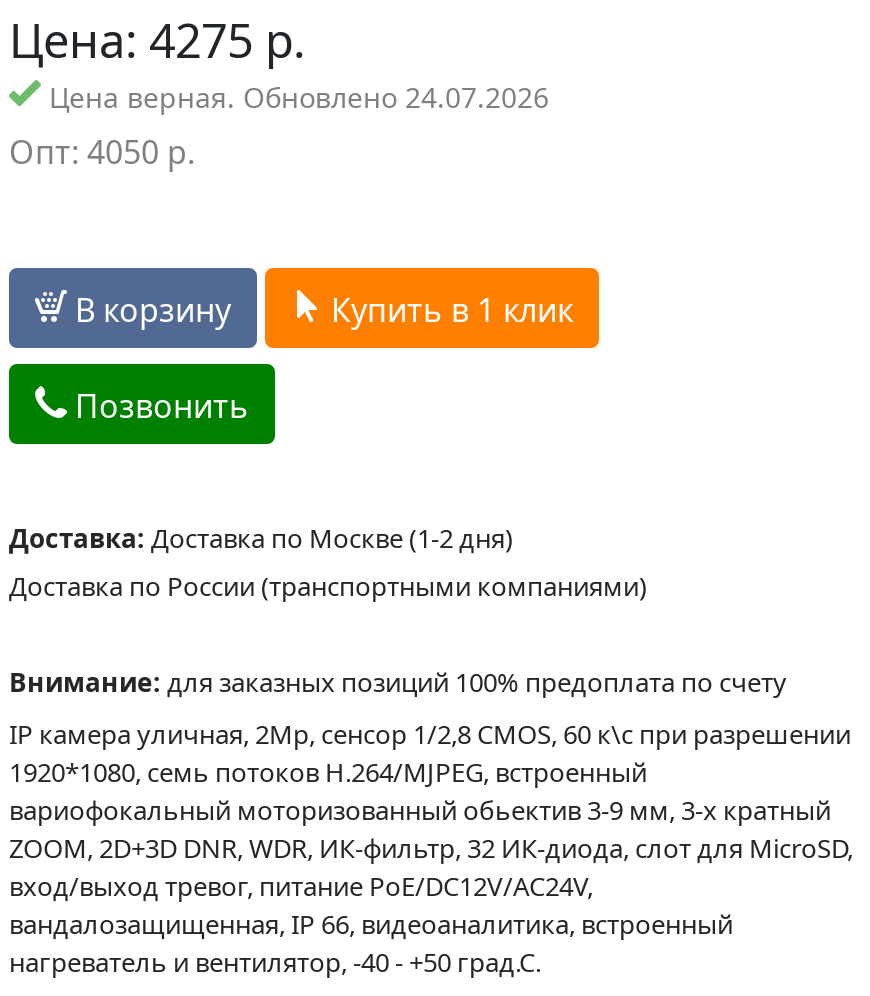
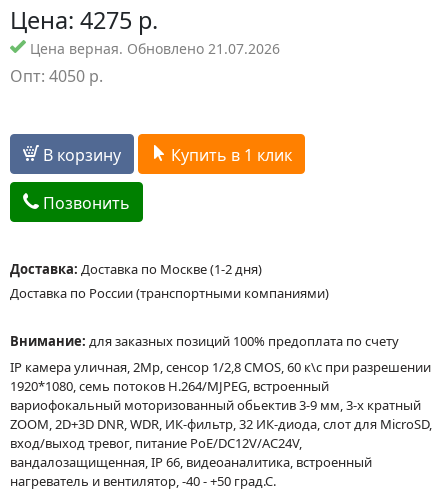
- Цена верная. Обновлено 24.07.2026
+ Цена верная. Обновлено 21.07.2026
